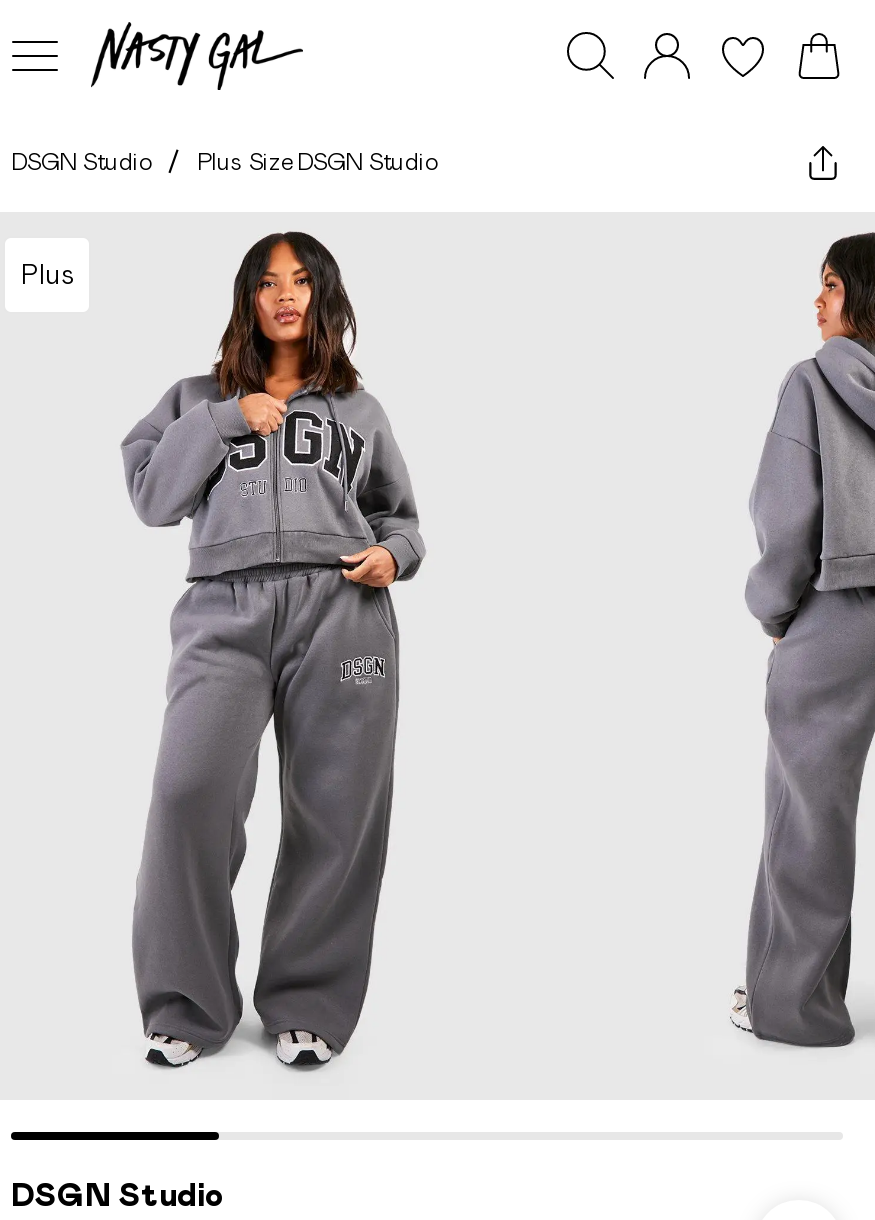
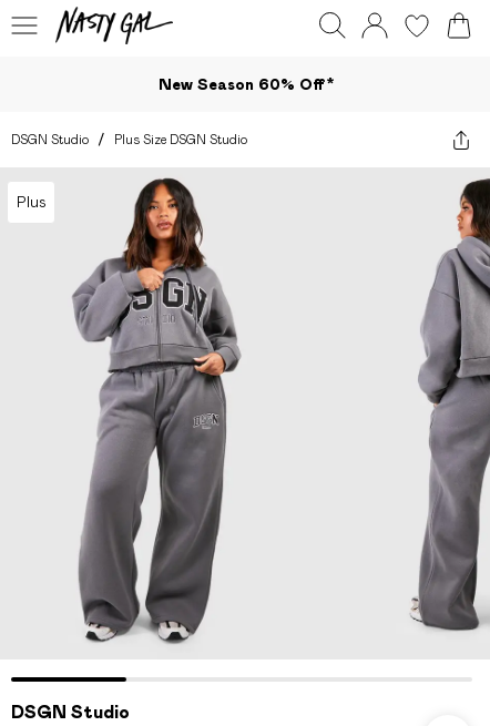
+ New Season 60% Off*
